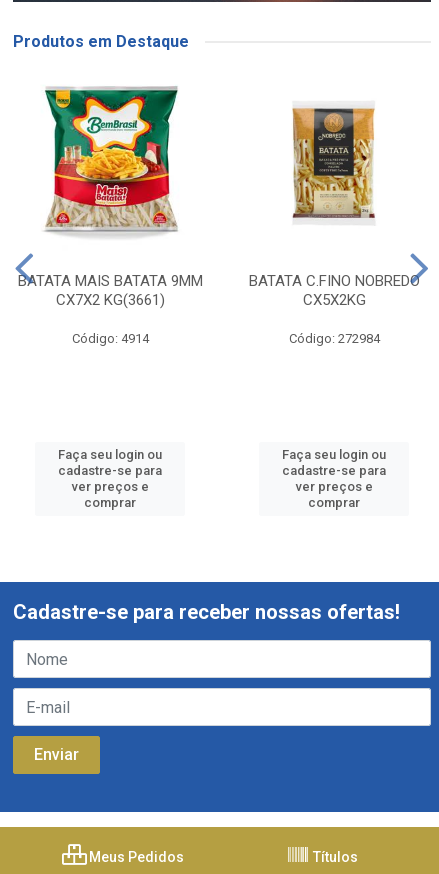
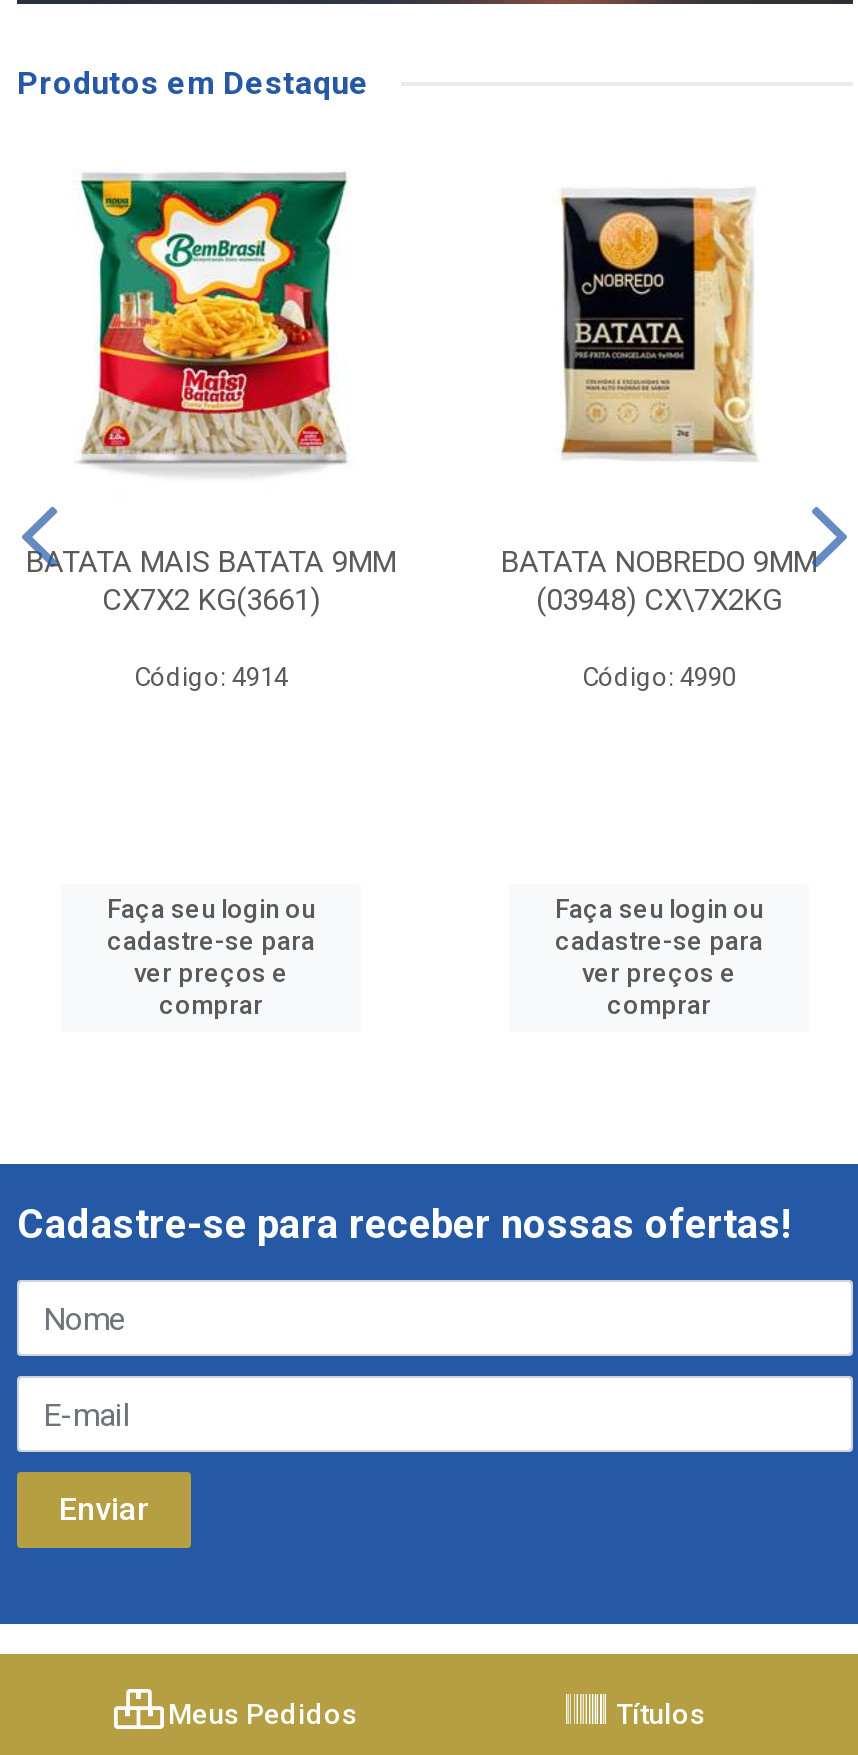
- [image]
+ [image]

- BATATA C.FINO NOBREDO
- CX5X2KG
+ BATATA NOBREDO 9MM
+ (03948) CX\7X2KG

- Código: 272984
+ Código: 4990
